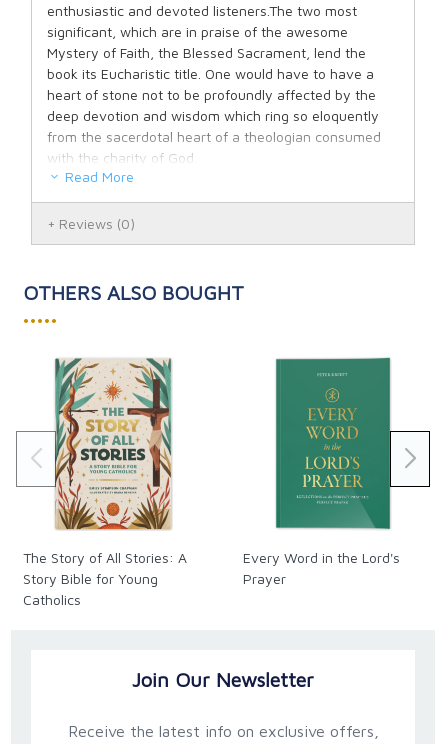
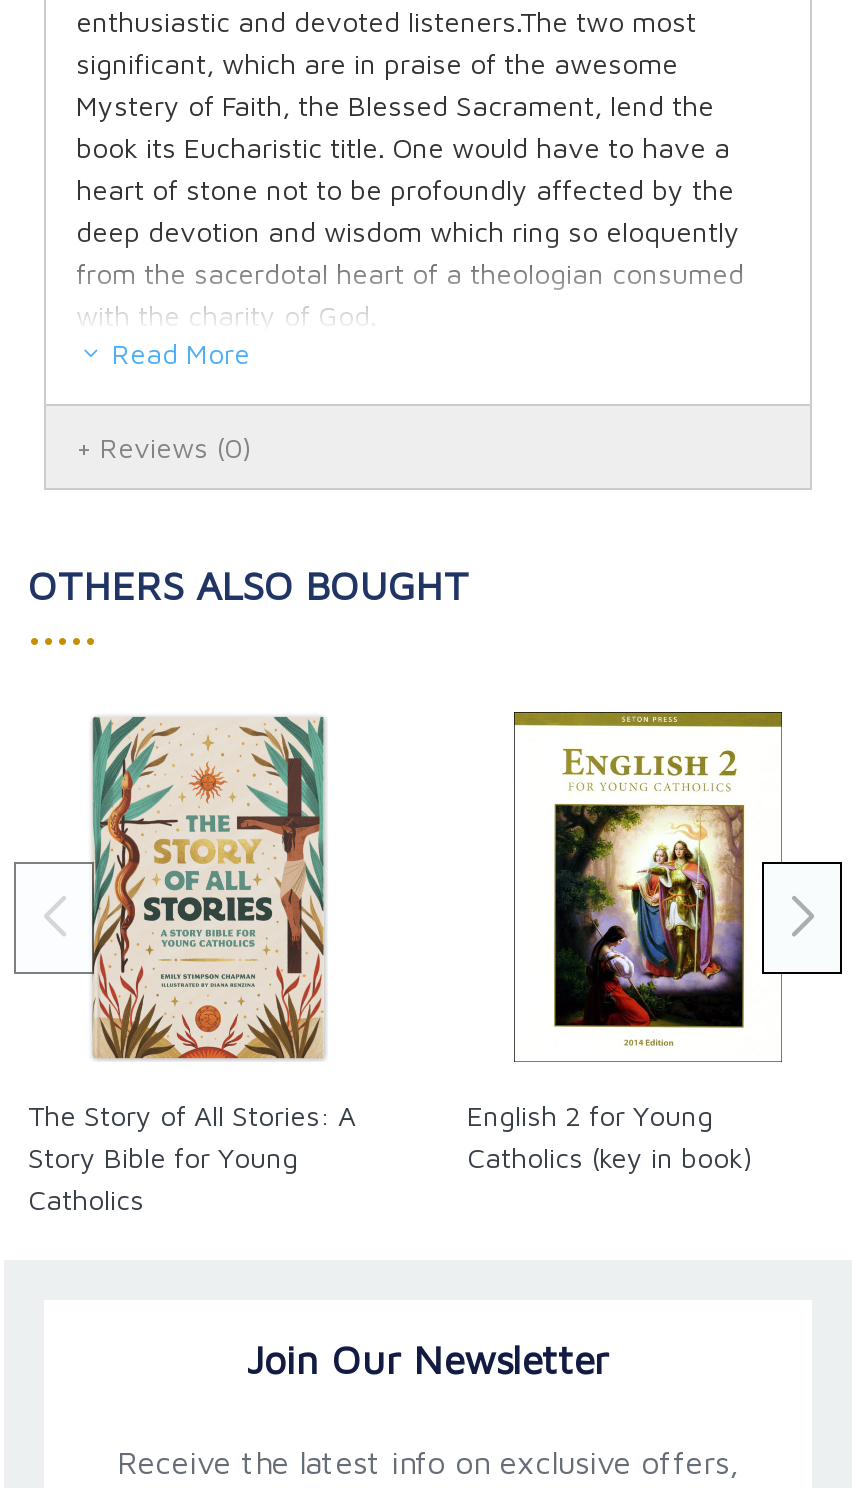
- [image]
- Every Word in the Lord's
- Prayer
+ [image]
+ English 2 for Young
+ Catholics (key in book)
